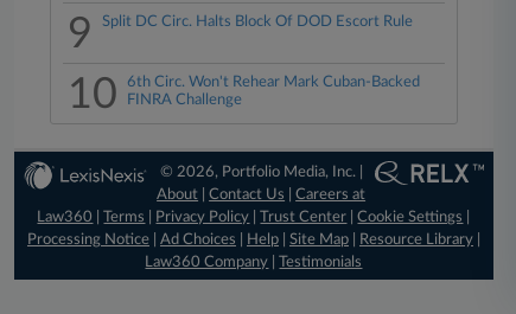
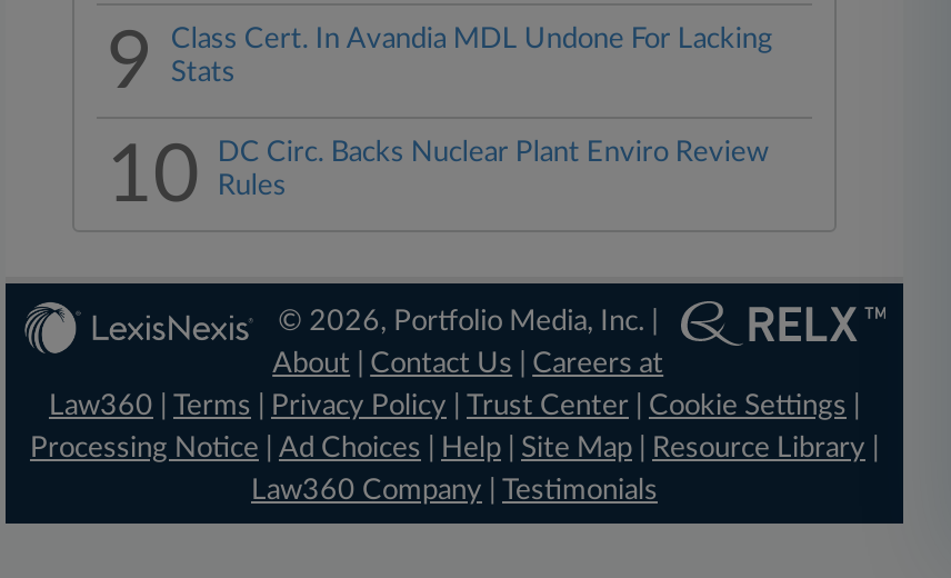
- Split DC Circ. Halts Block Of DOD Escort Rule
+ Class Cert. In Avandia MDL Undone For Lacking
+ Stats

- 6th Circ. Won't Rehear Mark Cuban-Backed
- FINRA Challenge
+ DC Circ. Backs Nuclear Plant Enviro Review
+ Rules
